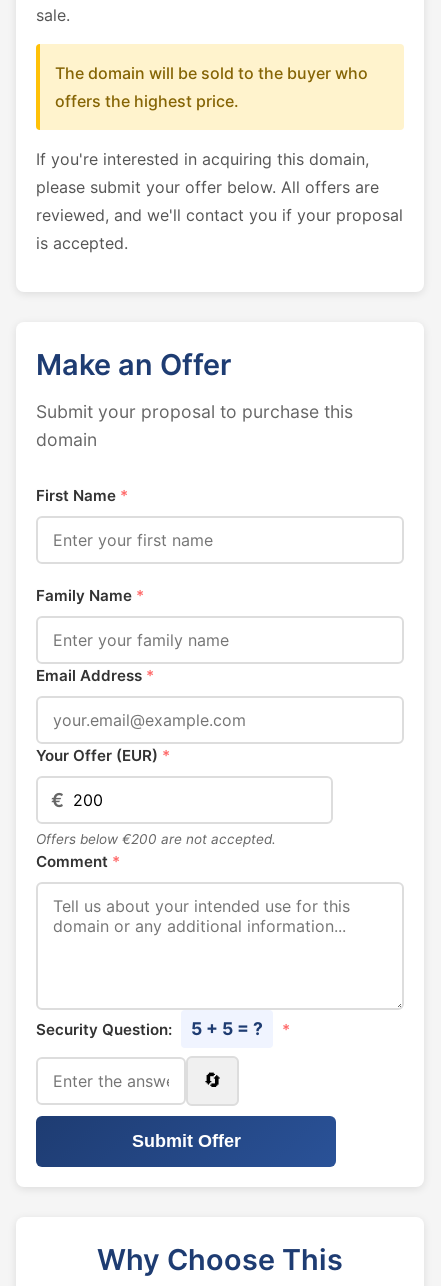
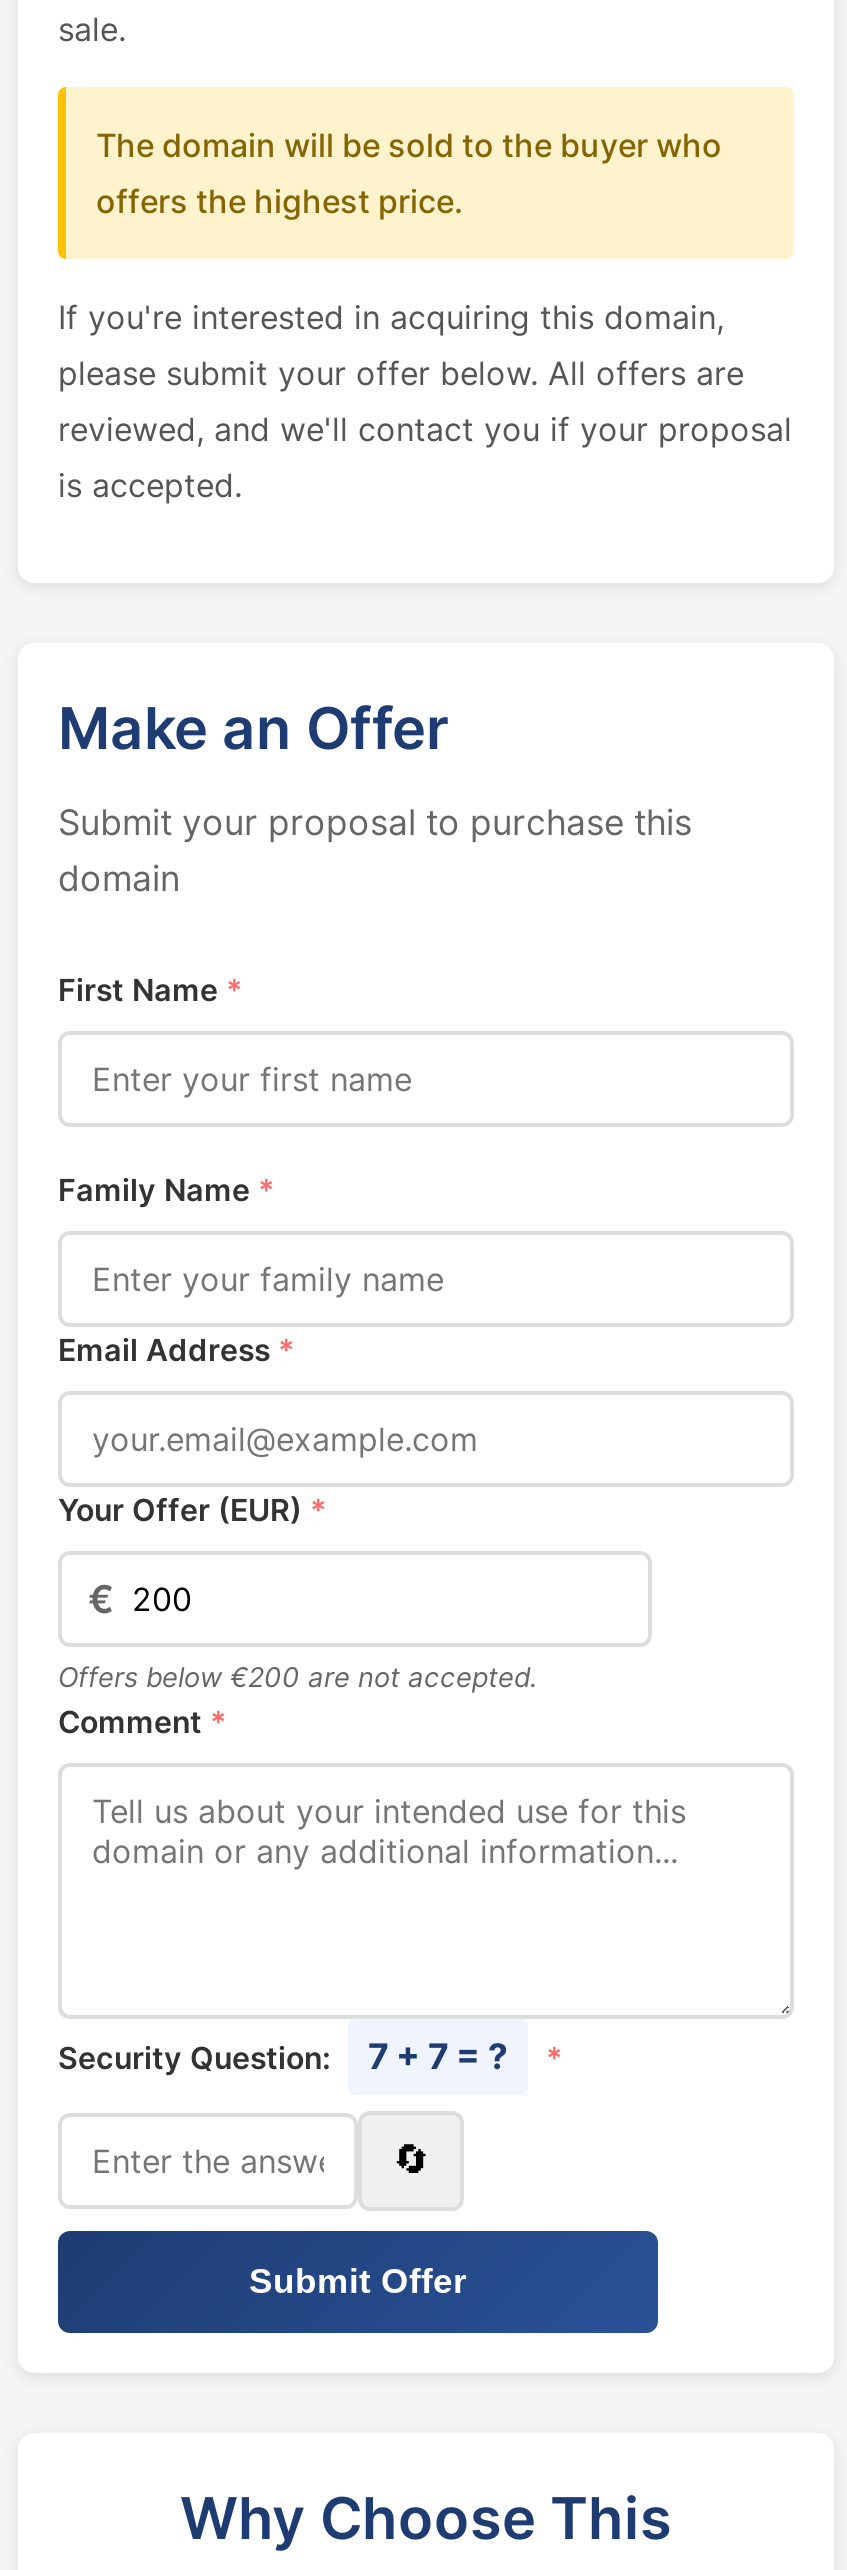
- 5 + 5 = ?
+ 7 + 7 = ?
